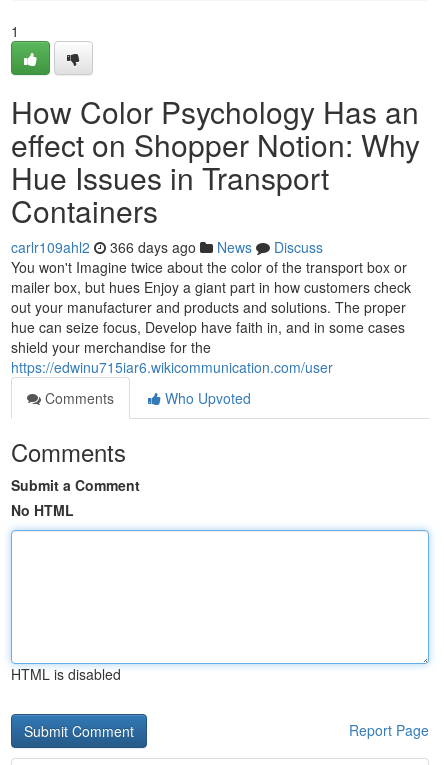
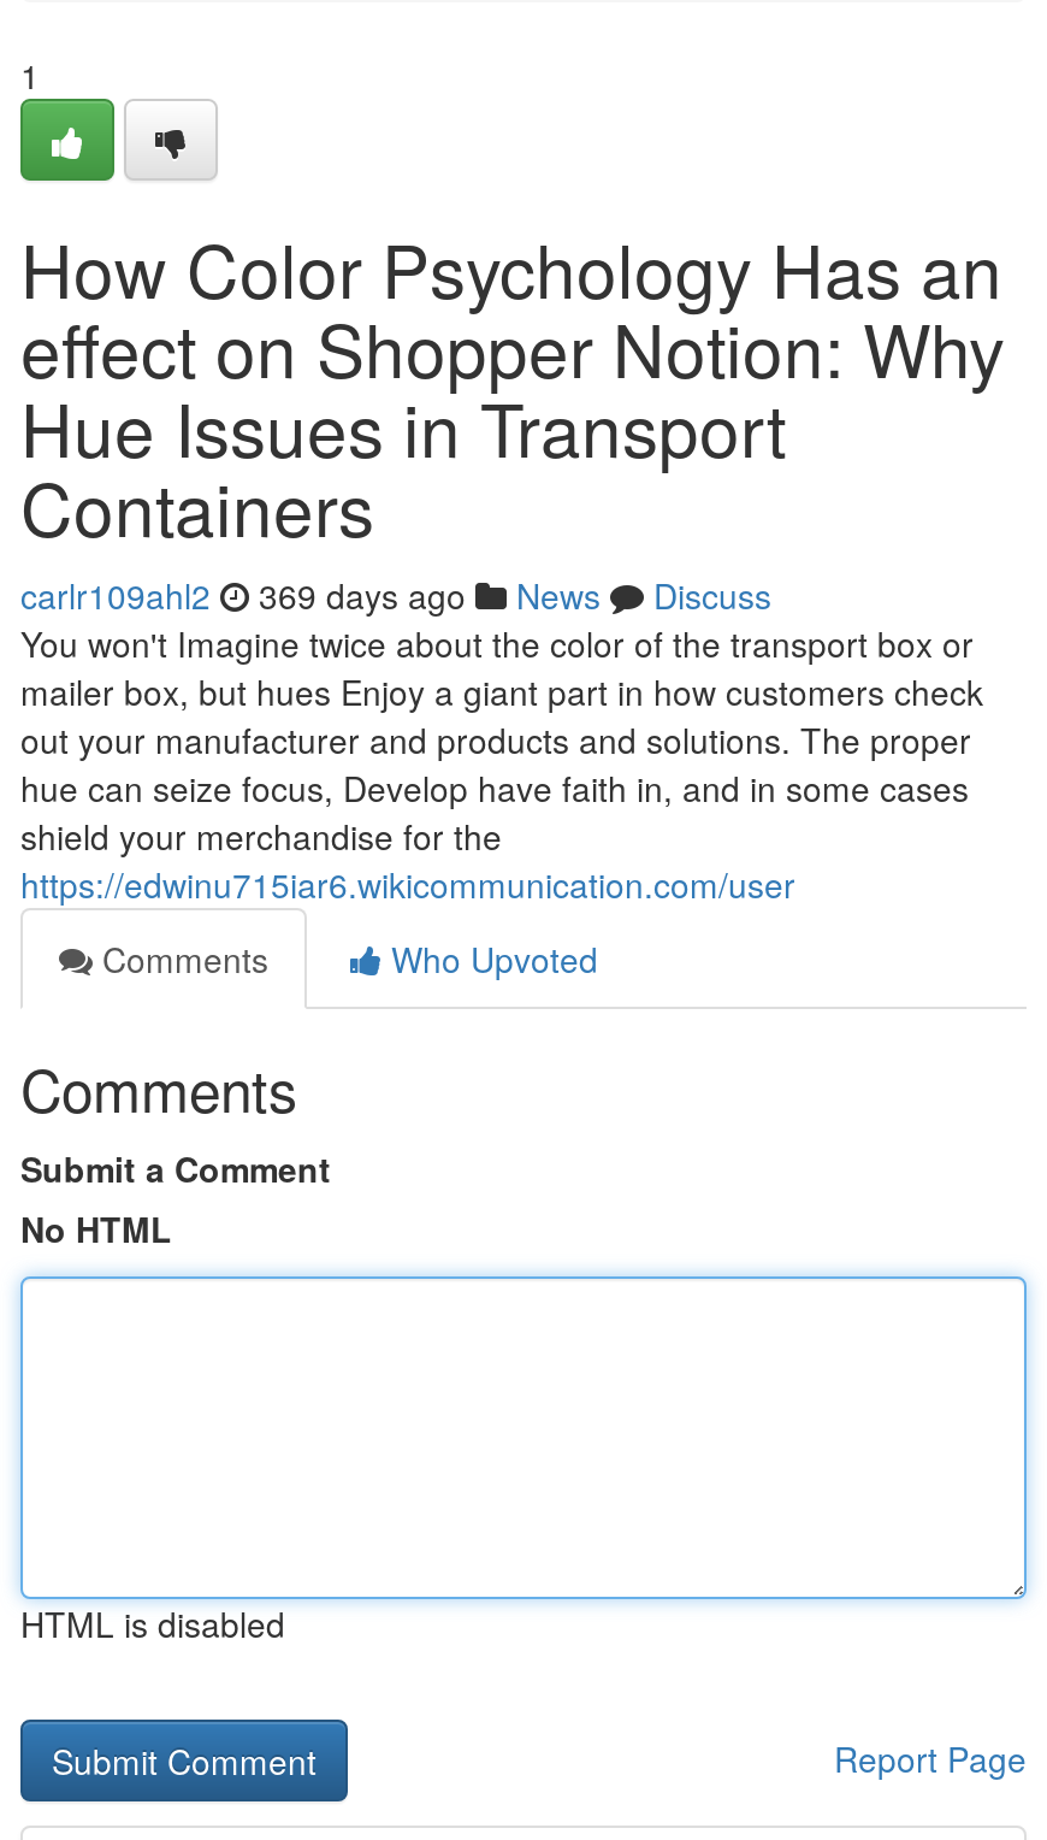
- carlr109ahl2 366 days ago News Discuss
+ carlr109ahl2 369 days ago News Discuss
